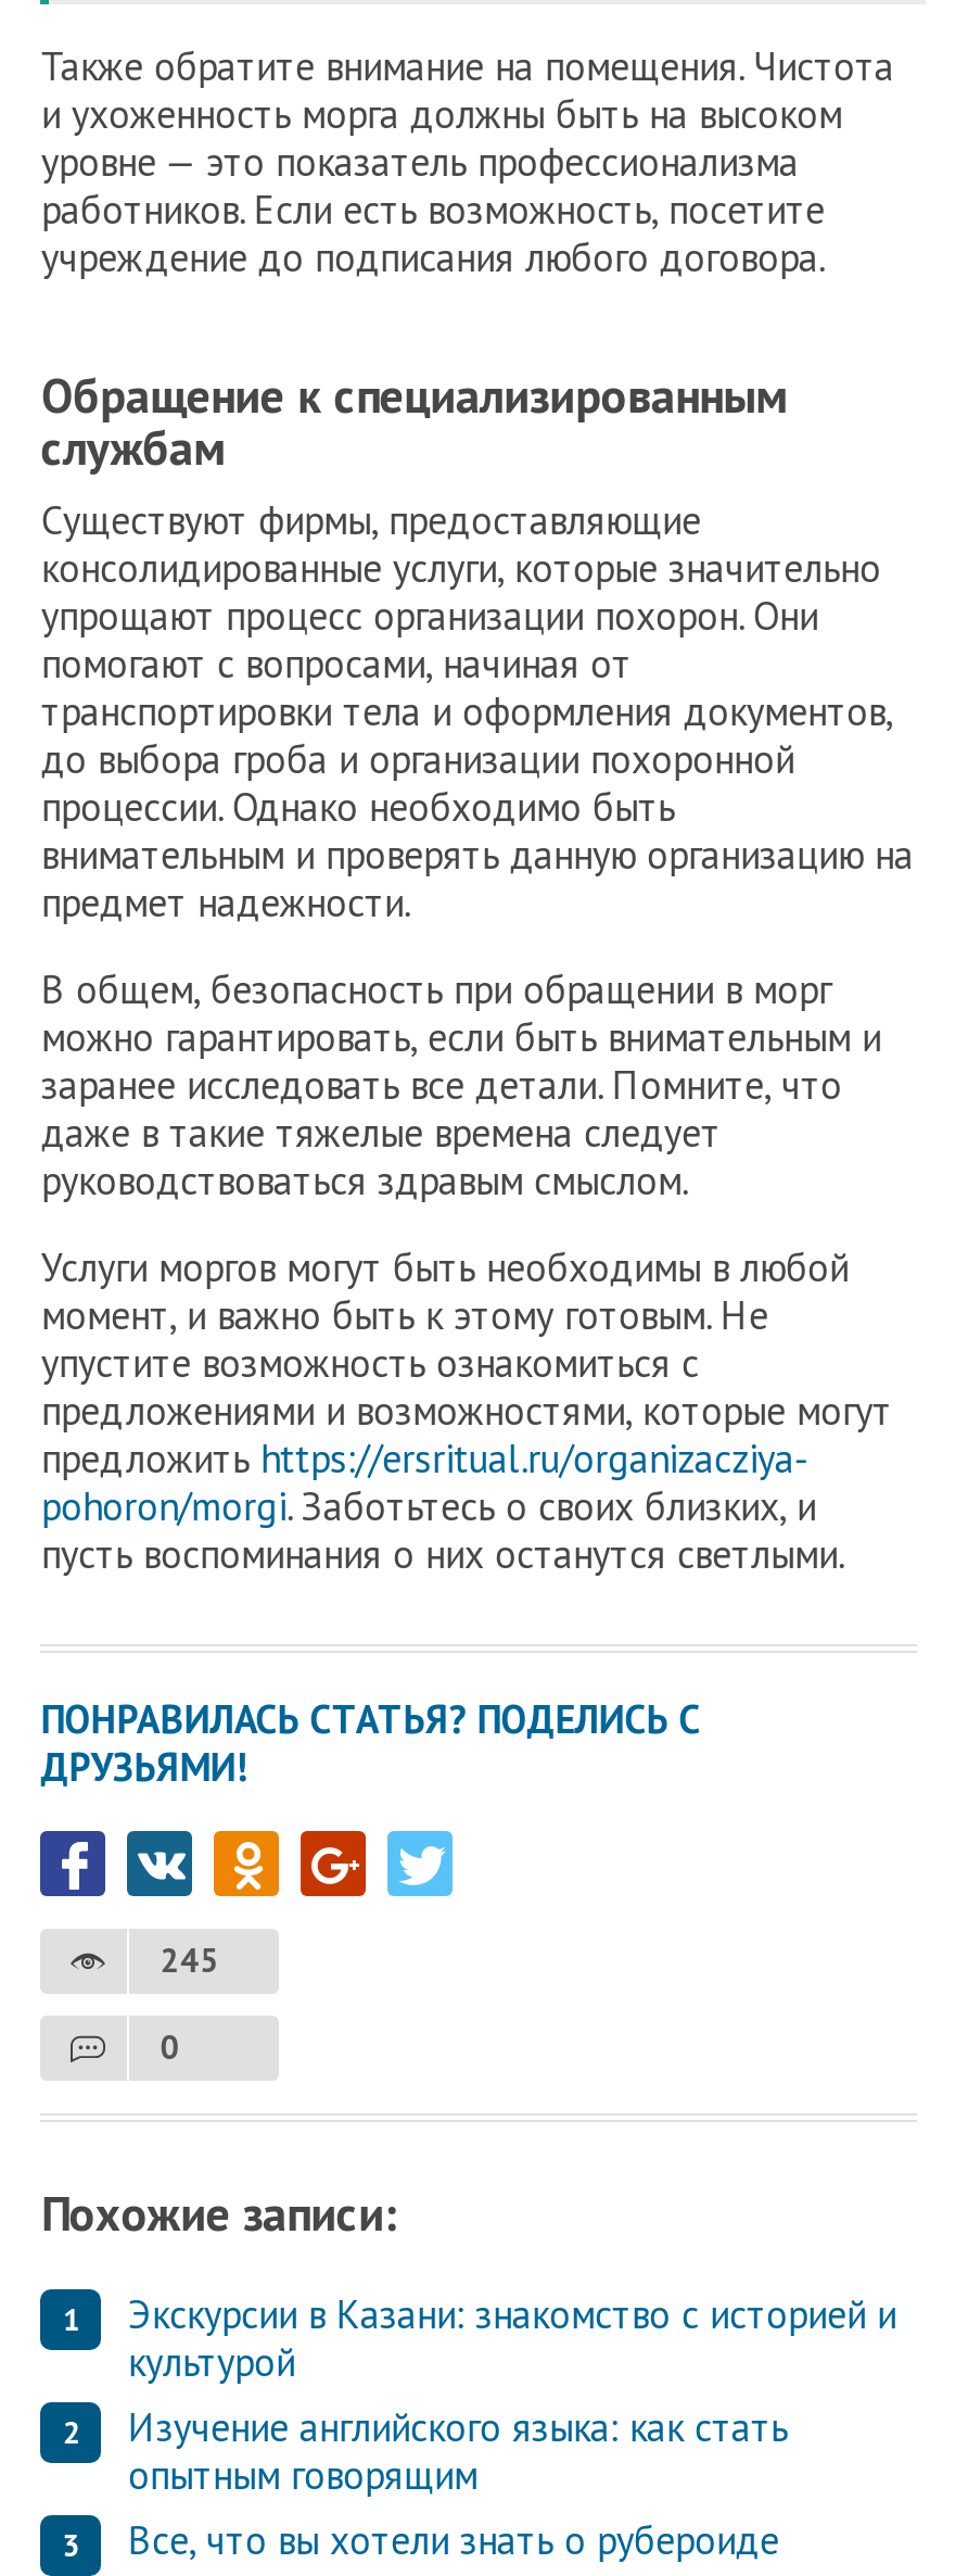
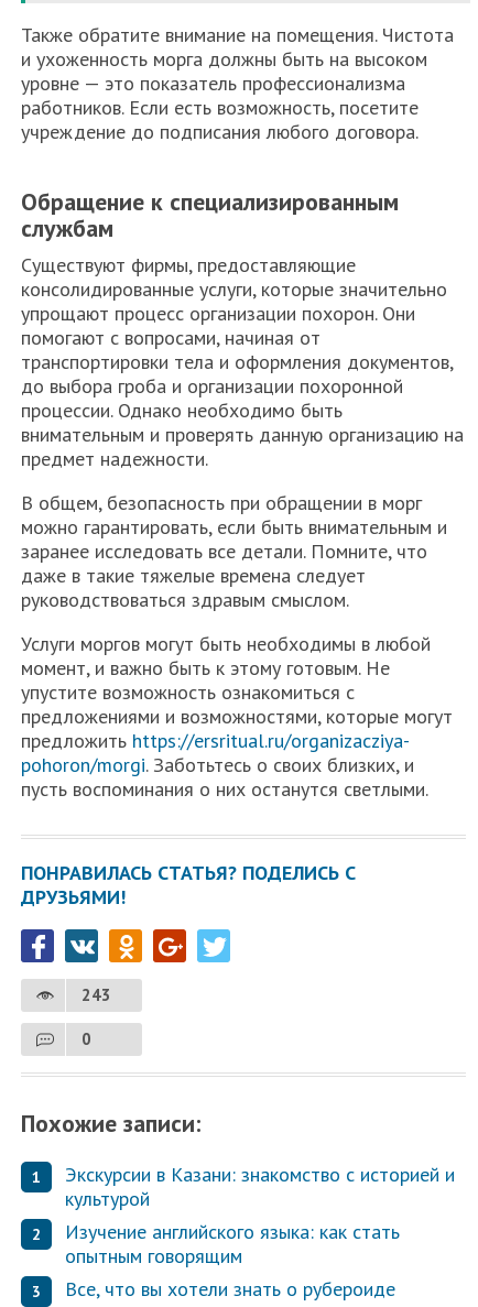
- 245
+ 243
